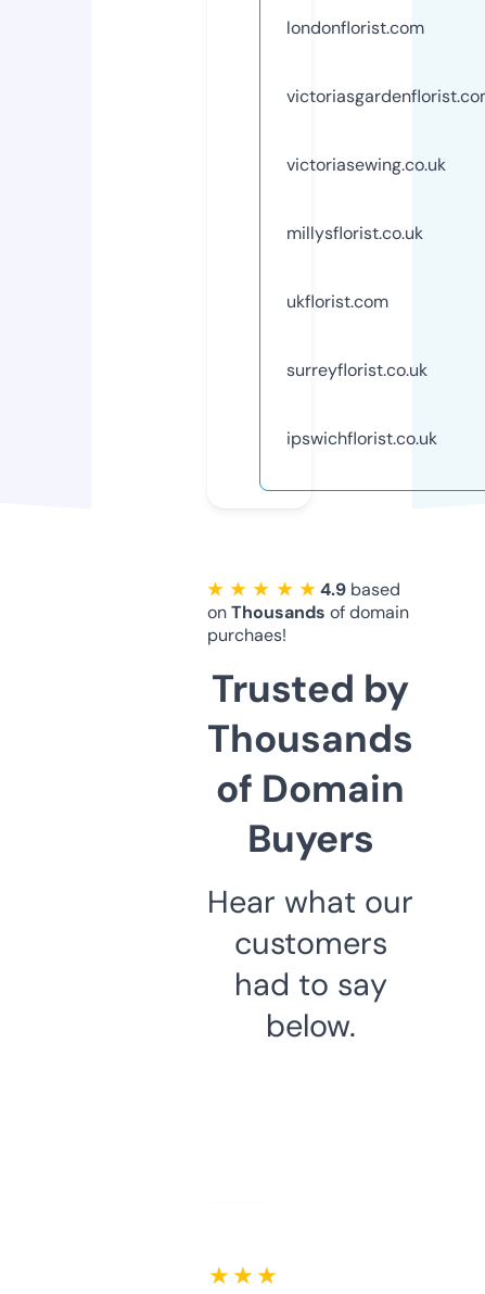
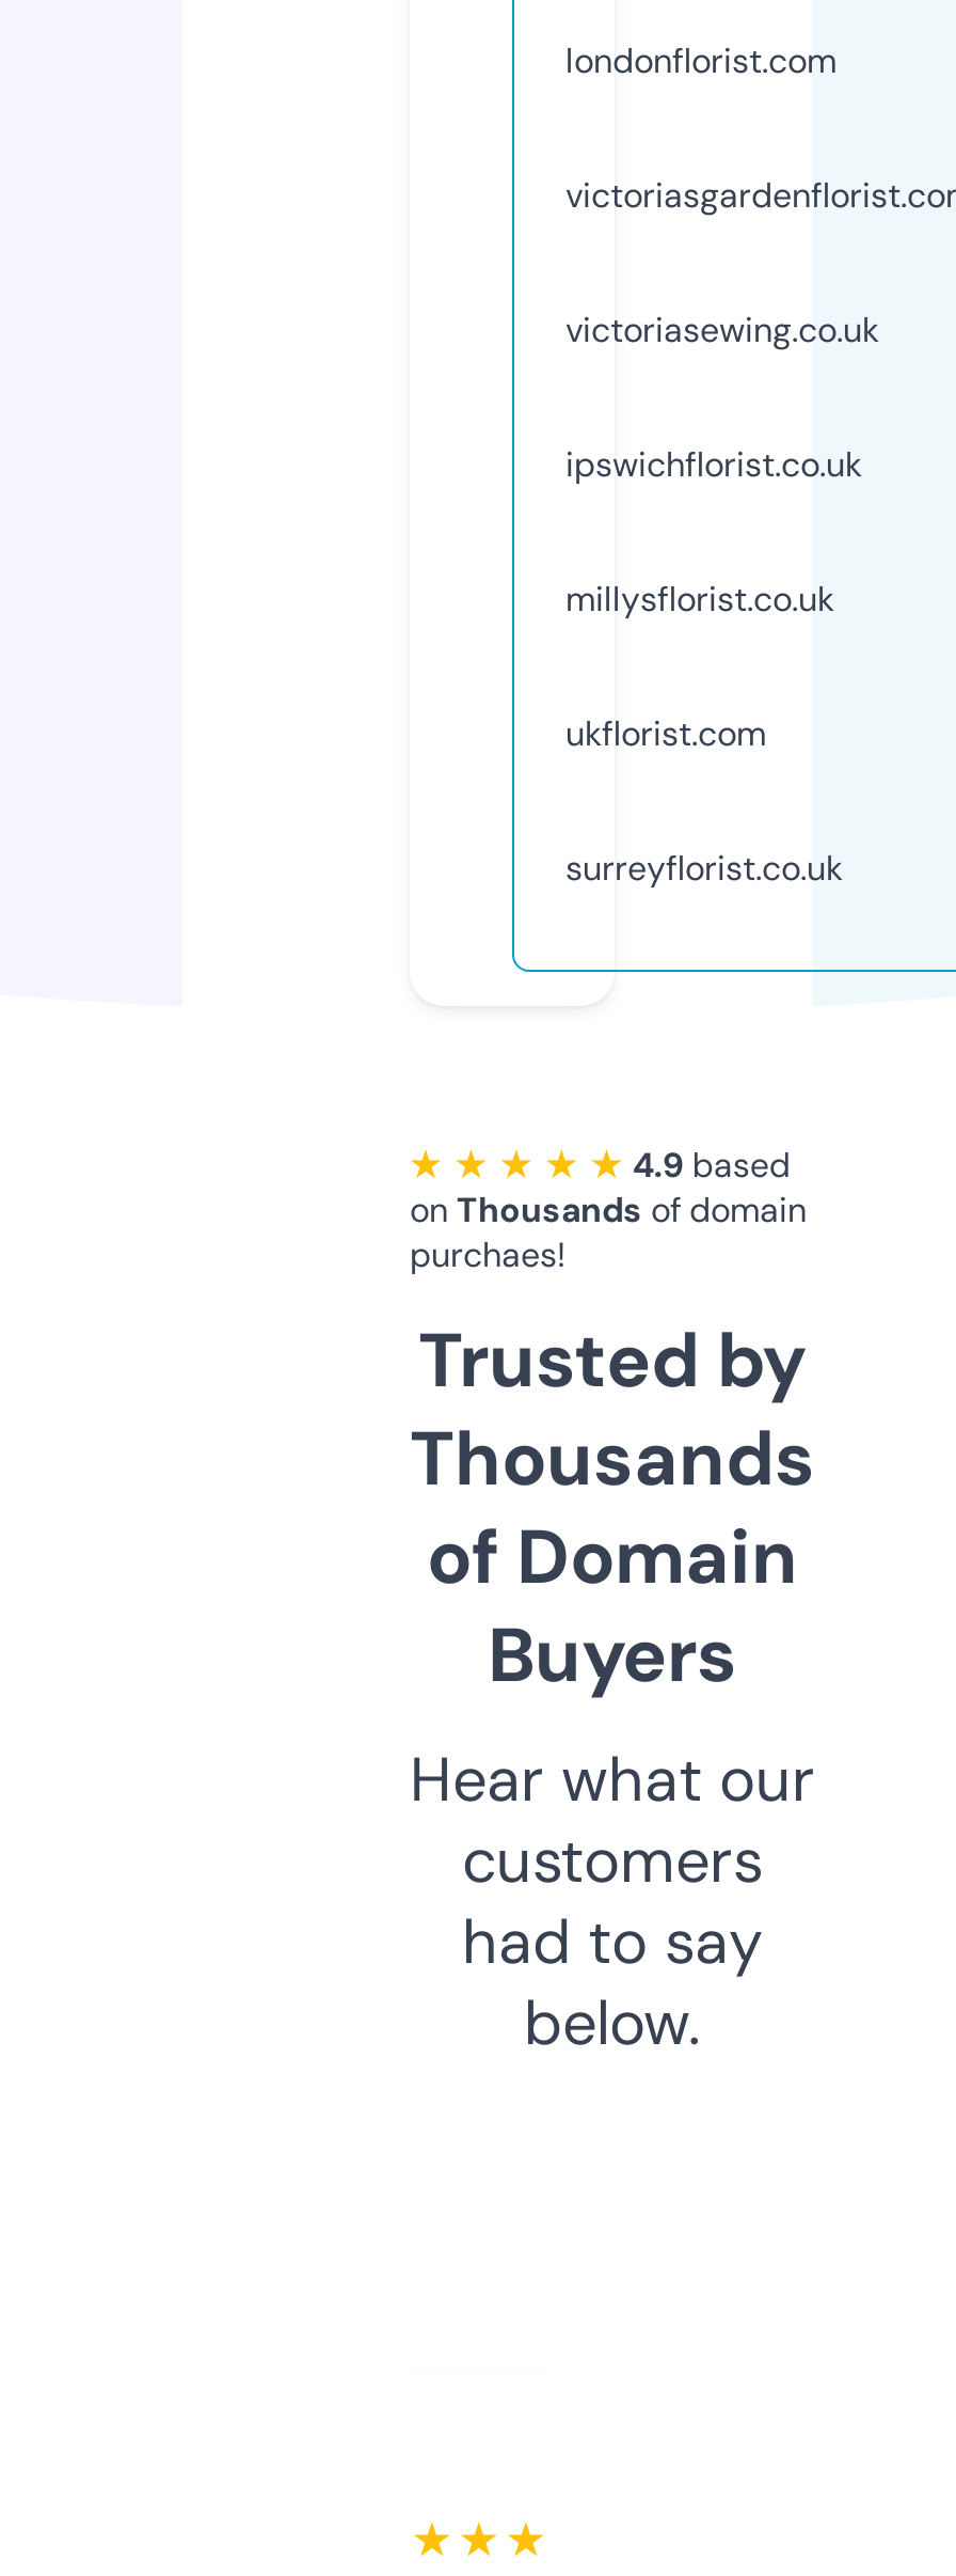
moved down: millysflorist.co.uk | ukflorist.com | surreyflorist.co.uk

moved up: ipswichflorist.co.uk
